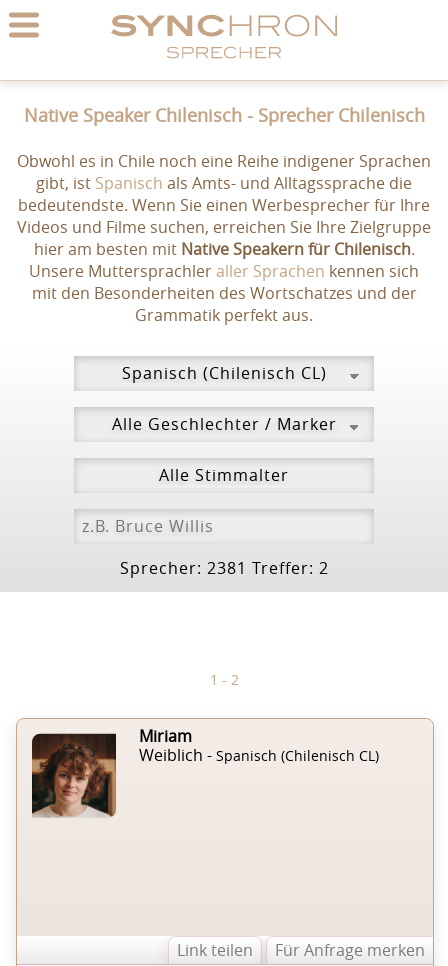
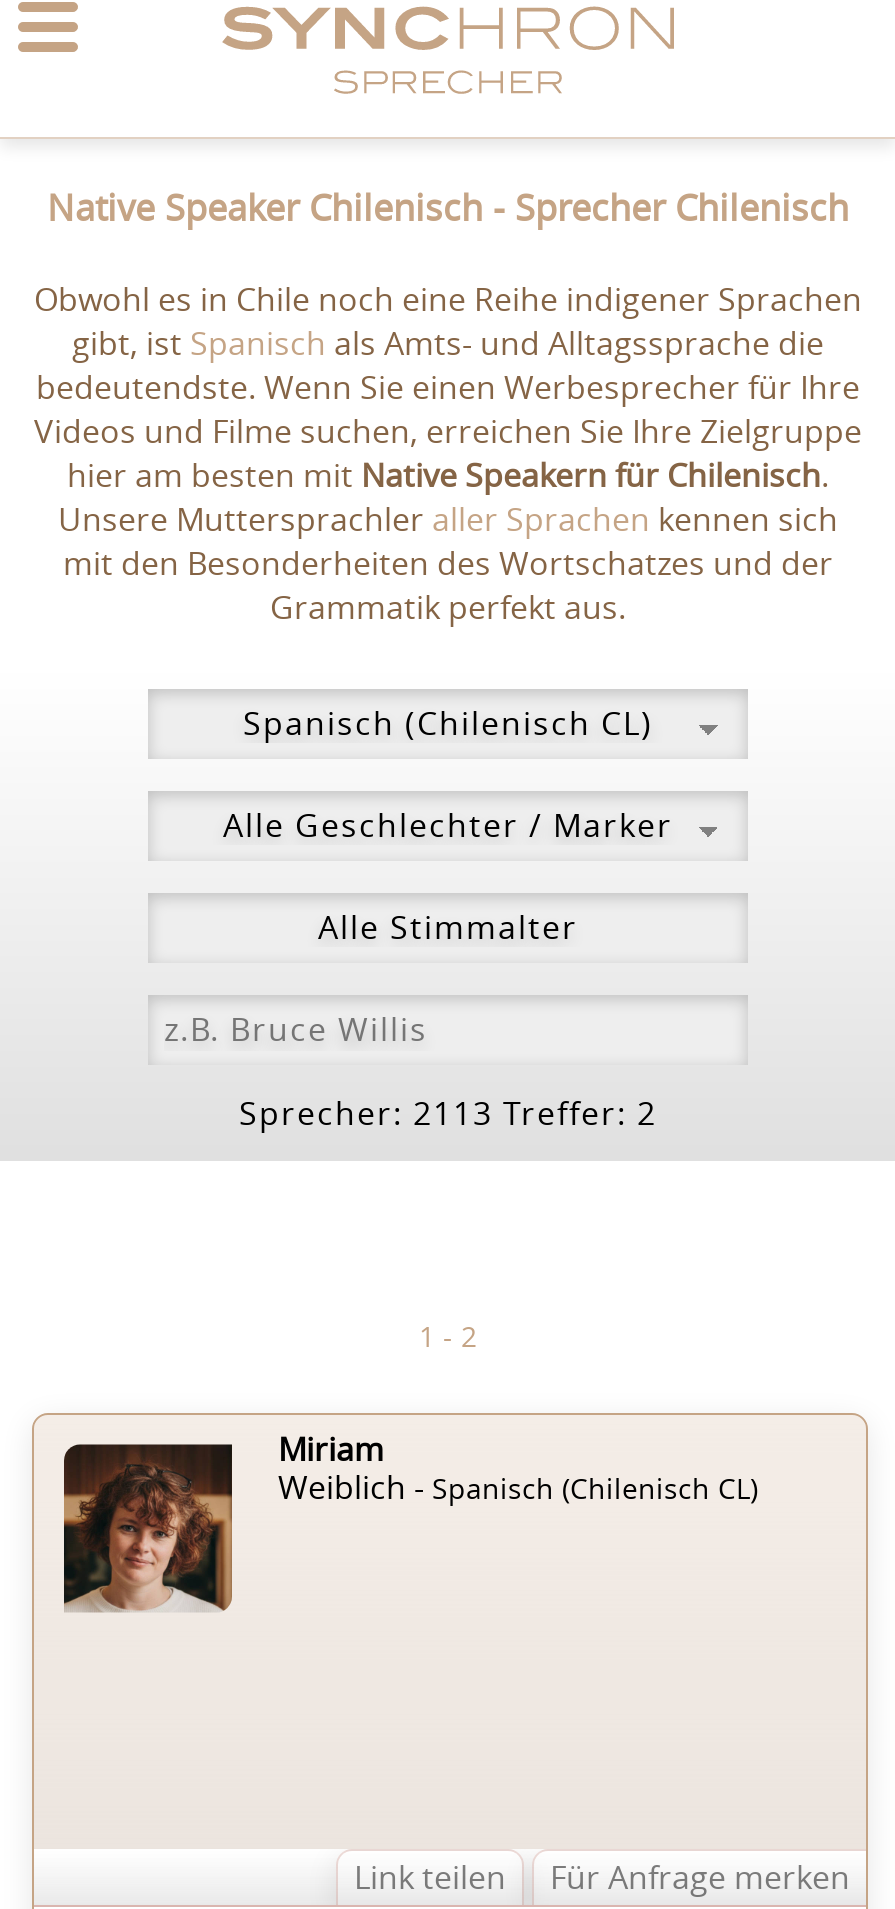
- Sprecher: 2381 Treffer: 2
+ Sprecher: 2113 Treffer: 2
